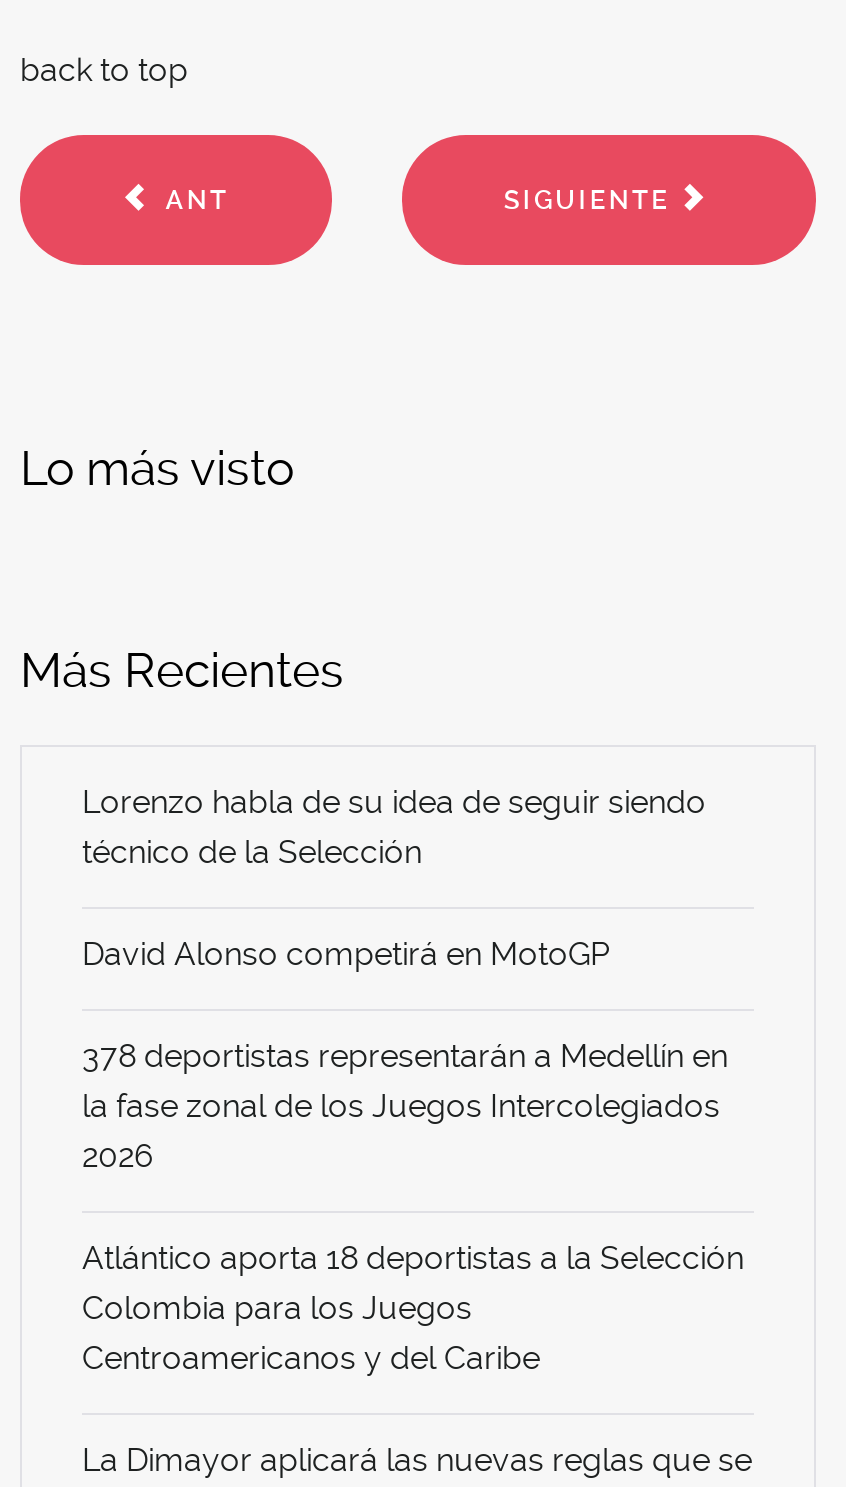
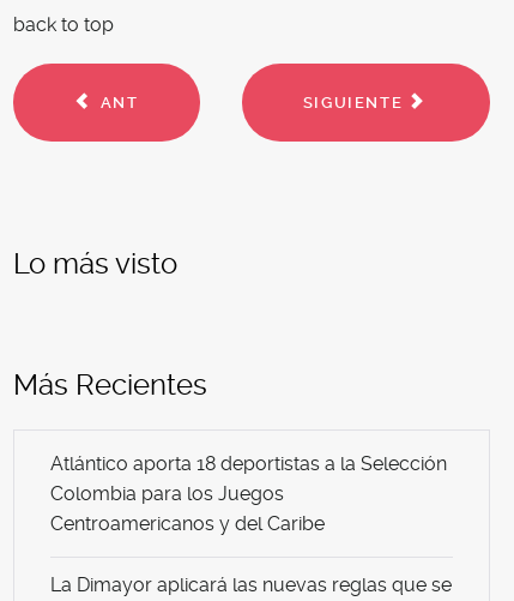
- Lorenzo habla de su idea de seguir siendo
- técnico de la Selección
- David Alonso competirá en MotoGP
- 378 deportistas representarán a Medellín en
- la fase zonal de los Juegos Intercolegiados
- 2026
